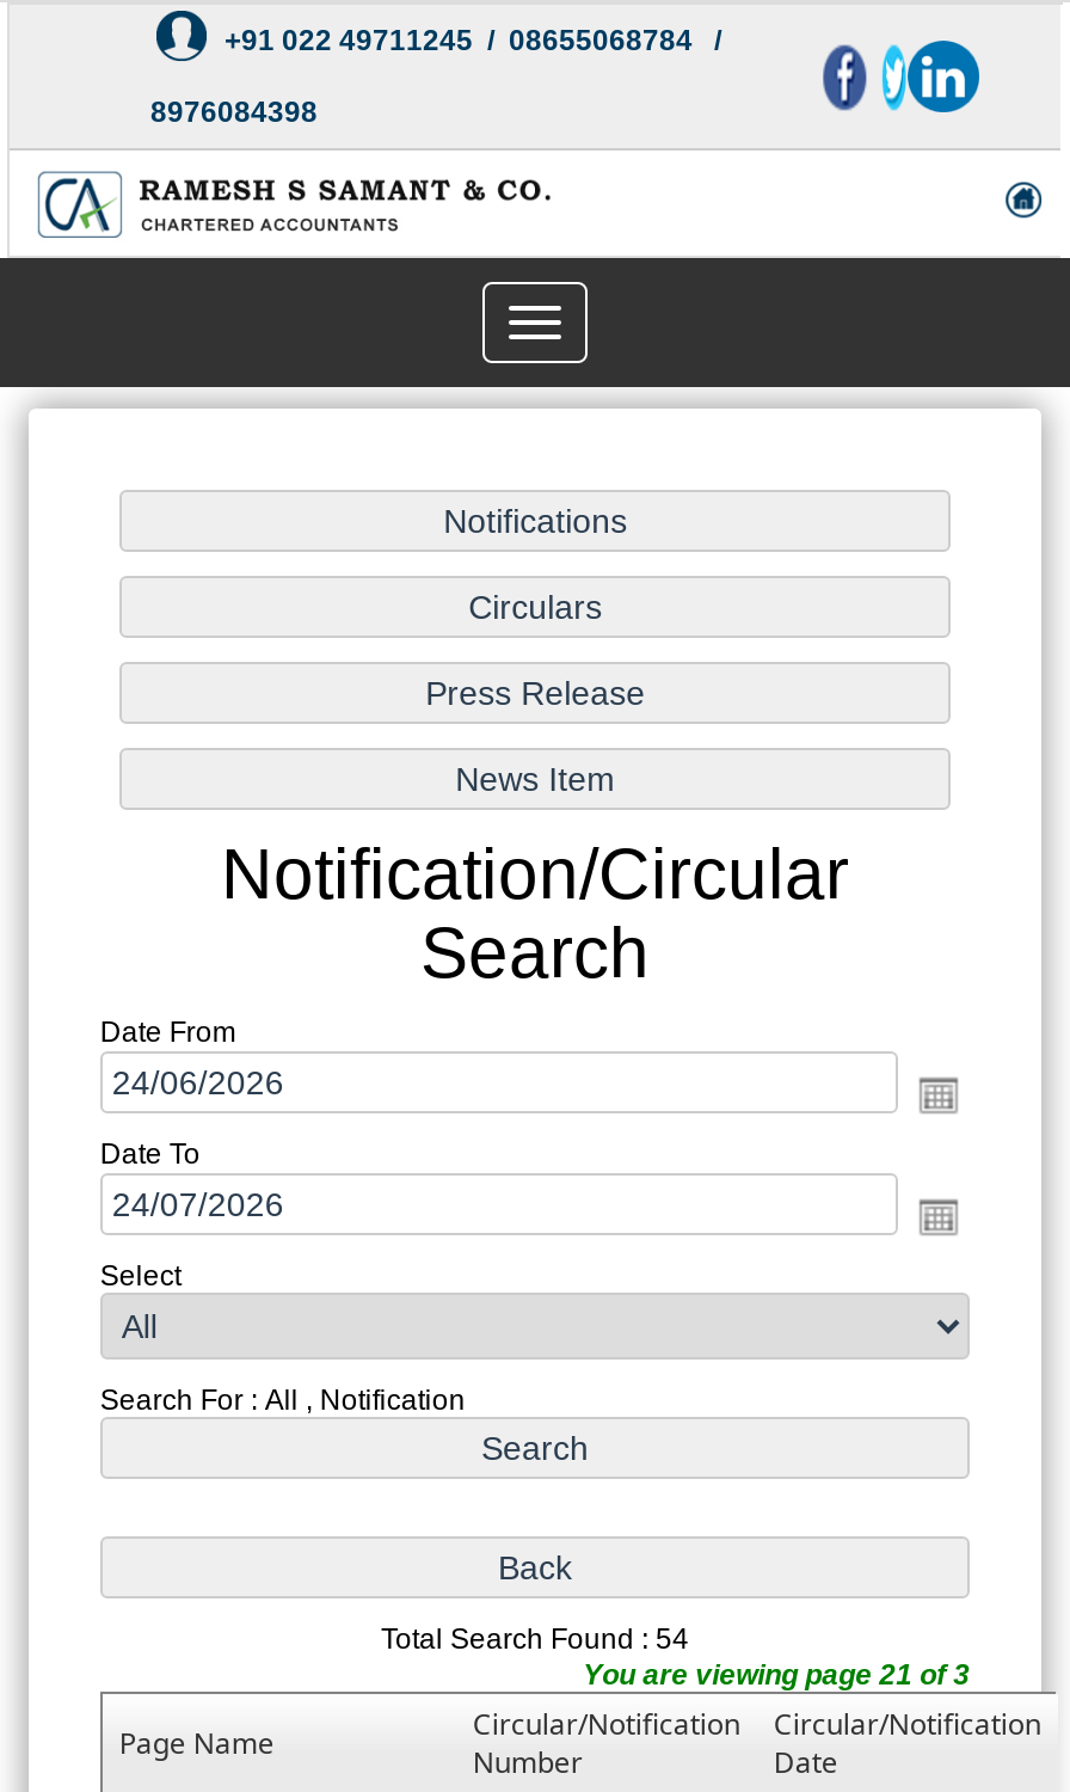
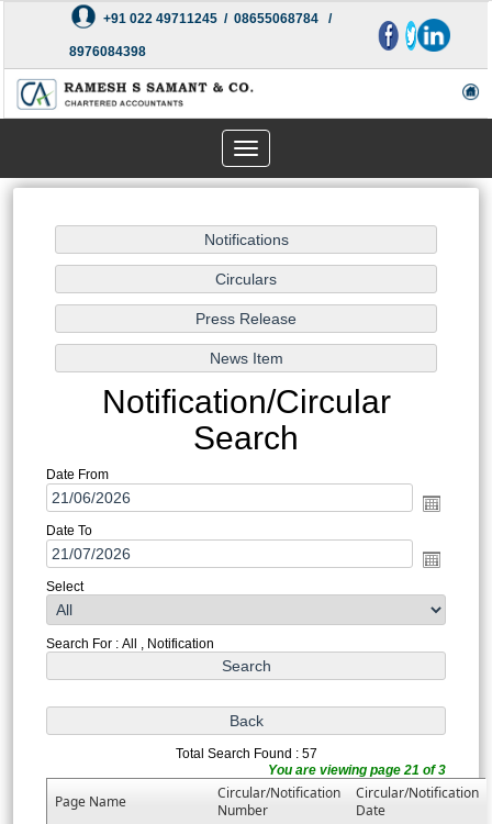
- Total Search Found : 54
+ Total Search Found : 57
